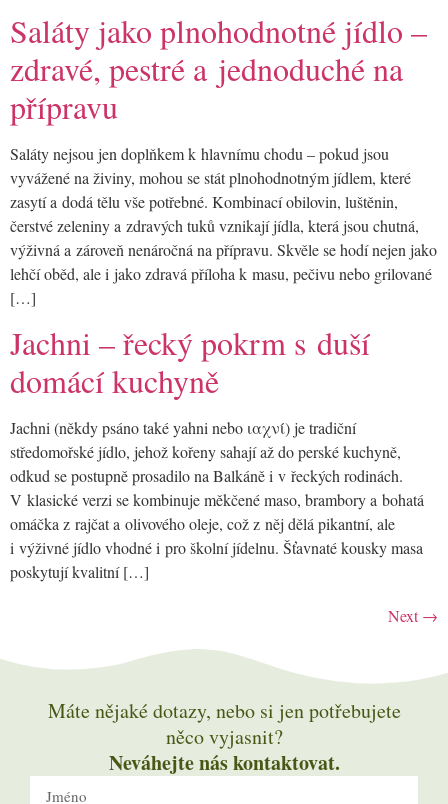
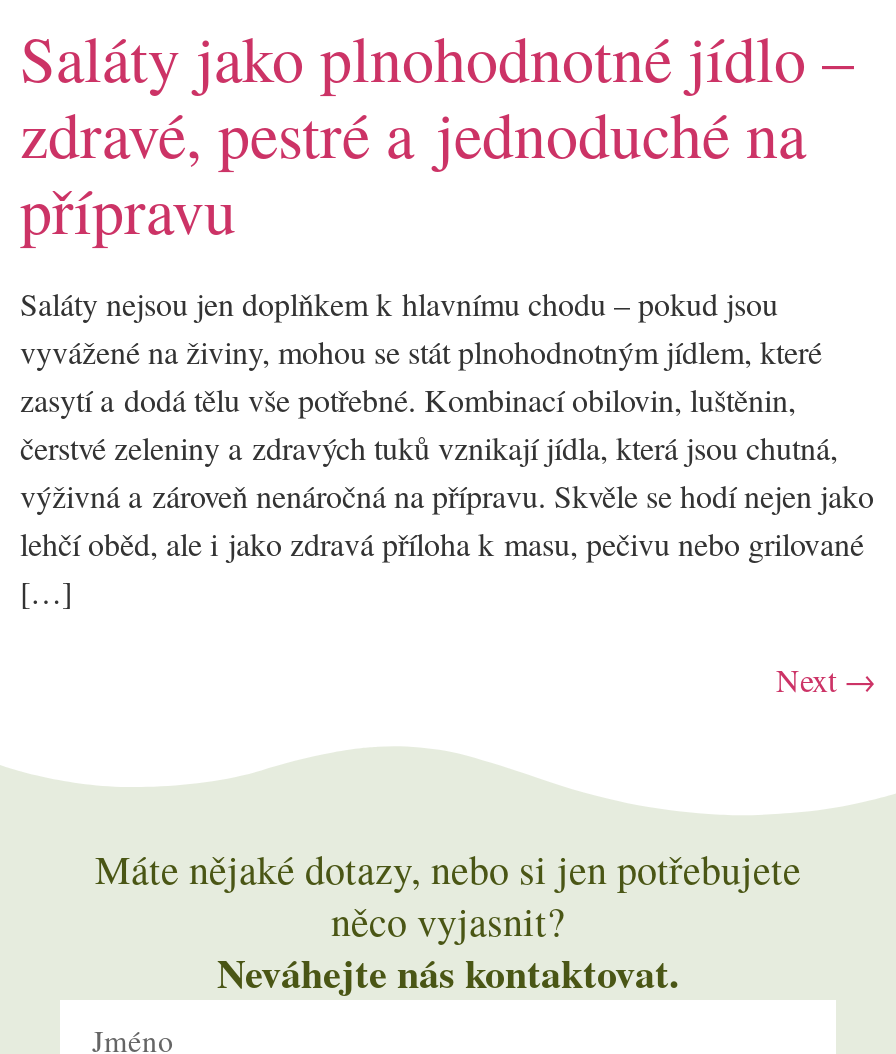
- Jachni – řecký pokrm s duší
- domácí kuchyně
- Jachni (někdy psáno také yahni nebo ιαχνί) je tradiční
- středomořské jídlo, jehož kořeny sahají až do perské kuchyně,
- odkud se postupně prosadilo na Balkáně i v řeckých rodinách.
- V klasické verzi se kombinuje měkčené maso, brambory a bohatá
- omáčka z rajčat a olivového oleje, což z něj dělá pikantní, ale
- i výživné jídlo vhodné i pro školní jídelnu. Šťavnaté kousky masa
- poskytují kvalitní […]
